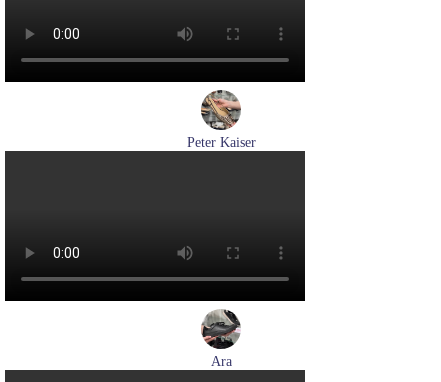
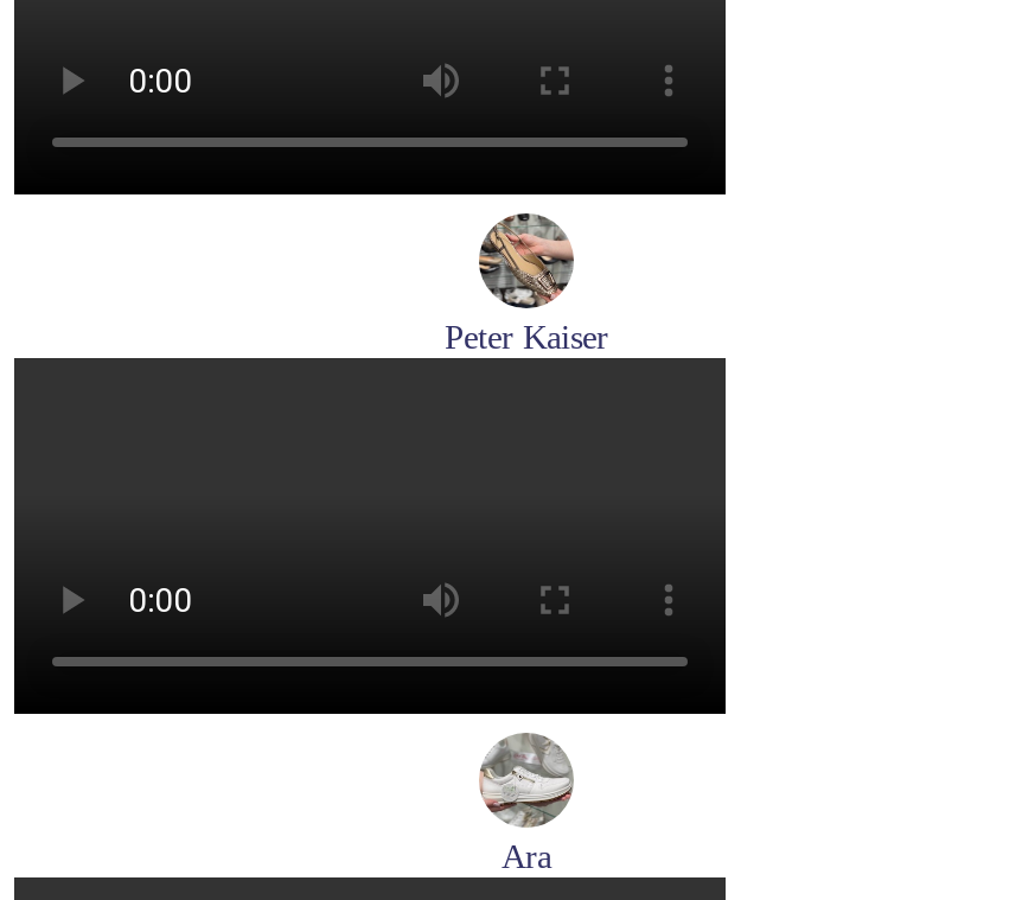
- [image]
+ [image]
